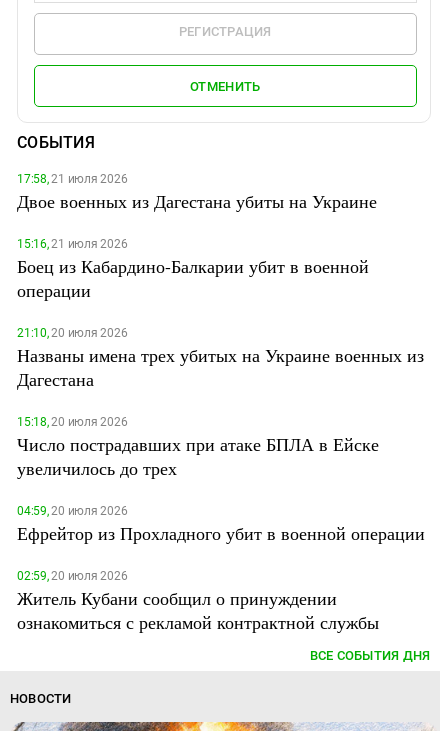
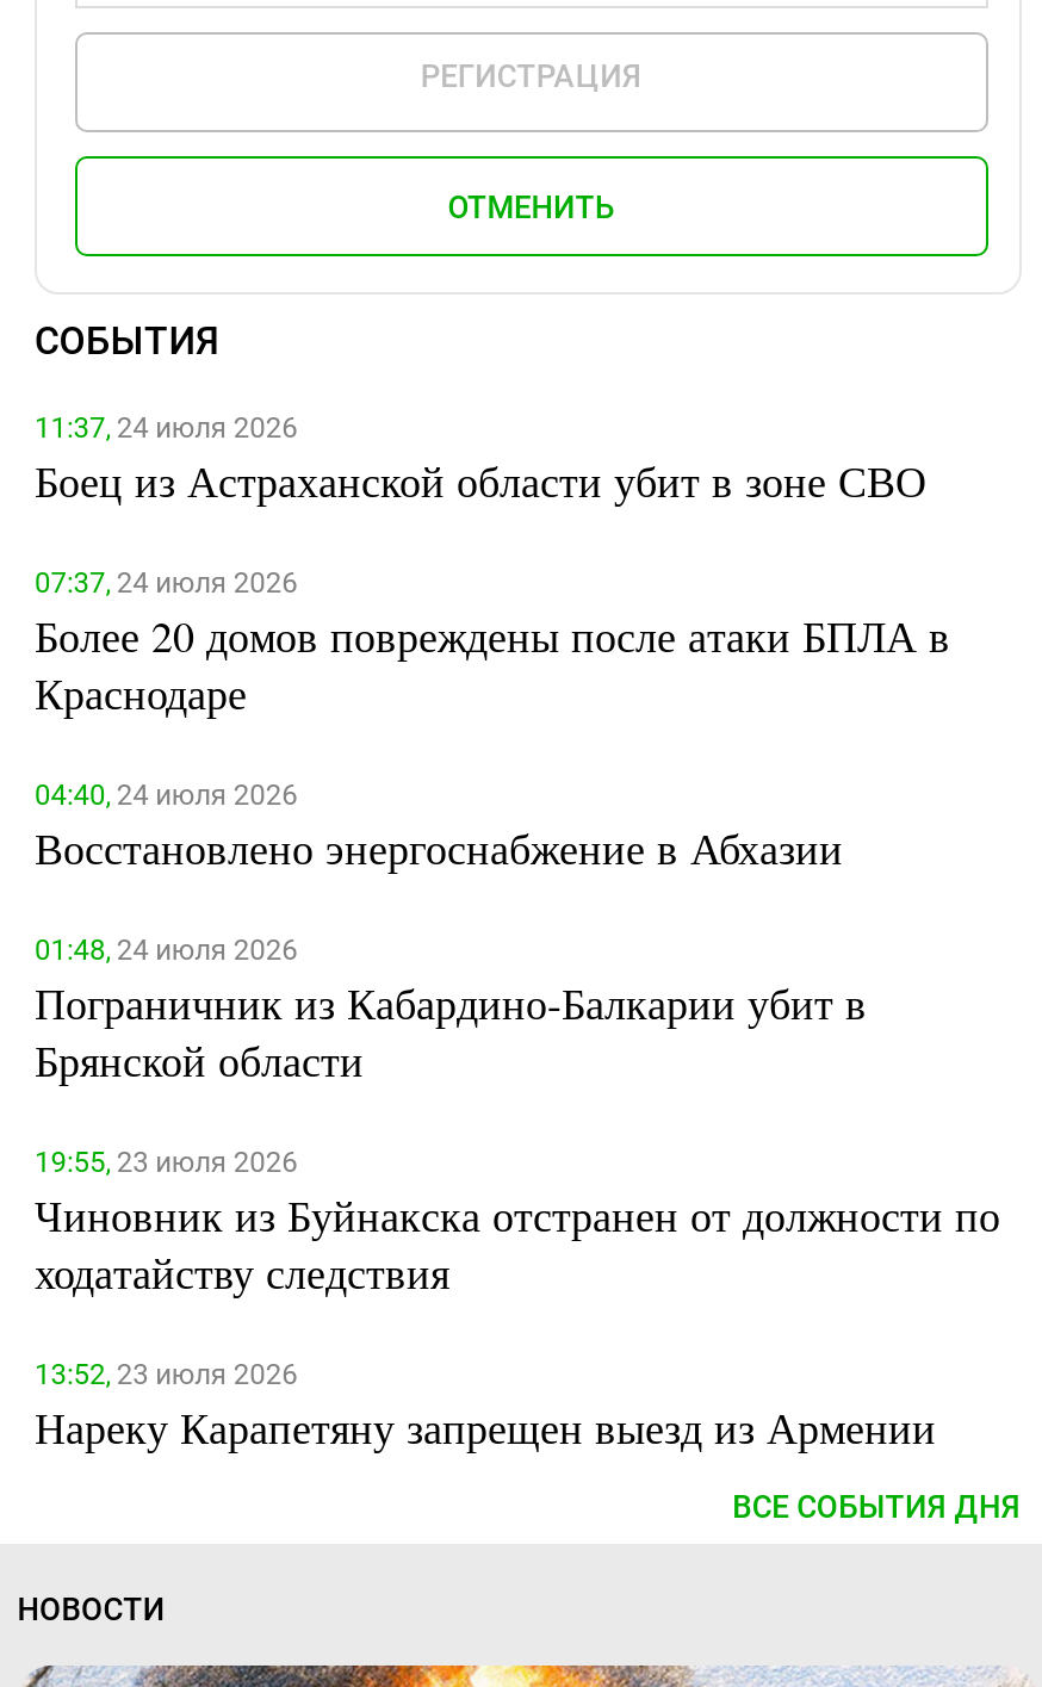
- 17:58, 21 июля 2026
- Двое военных из Дагестана убиты на Украине
+ 11:37, 24 июля 2026
+ Боец из Астраханской области убит в зоне СВО

- 15:16, 21 июля 2026
- Боец из Кабардино-Балкарии убит в военной
- операции
+ 07:37, 24 июля 2026
+ Более 20 домов повреждены после атаки БПЛА в
+ Краснодаре

- 21:10, 20 июля 2026
- Названы имена трех убитых на Украине военных из
- Дагестана
+ 04:40, 24 июля 2026
+ Восстановлено энергоснабжение в Абхазии

- 15:18, 20 июля 2026
- Число пострадавших при атаке БПЛА в Ейске
- увеличилось до трех
+ 01:48, 24 июля 2026
+ Пограничник из Кабардино-Балкарии убит в
+ Брянской области

- 04:59, 20 июля 2026
- Ефрейтор из Прохладного убит в военной операции
+ 19:55, 23 июля 2026
+ Чиновник из Буйнакска отстранен от должности по
+ ходатайству следствия

- 02:59, 20 июля 2026
- Житель Кубани сообщил о принуждении
- ознакомиться с рекламой контрактной службы
+ 13:52, 23 июля 2026
+ Нареку Карапетяну запрещен выезд из Армении
